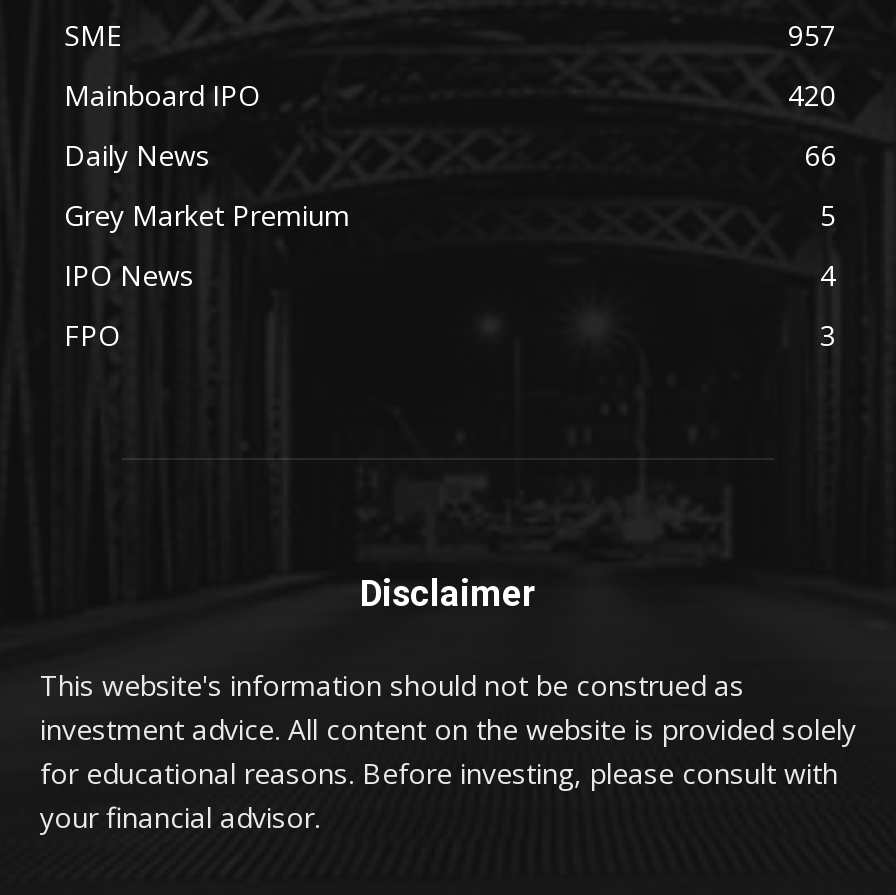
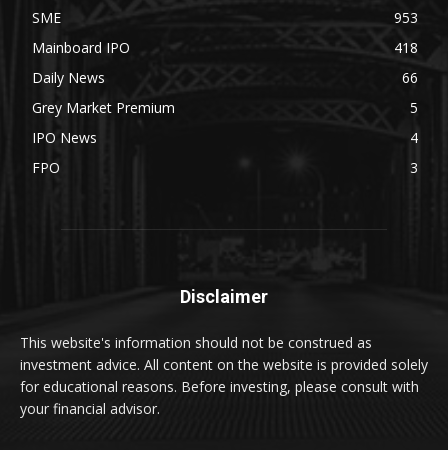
- 957
+ 953

- 420
+ 418
